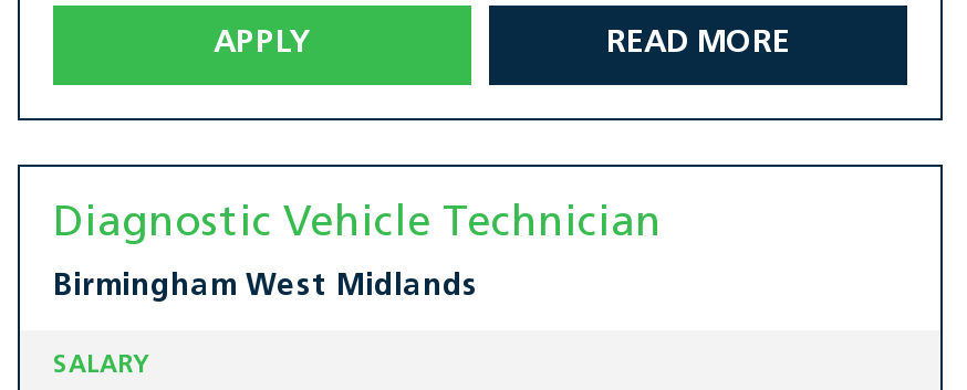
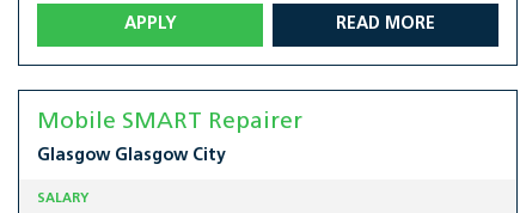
- Diagnostic Vehicle Technician
+ Mobile SMART Repairer

- Birmingham West Midlands
+ Glasgow Glasgow City
